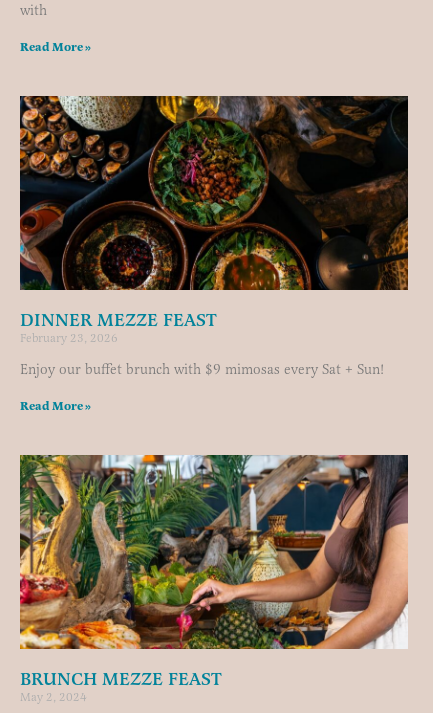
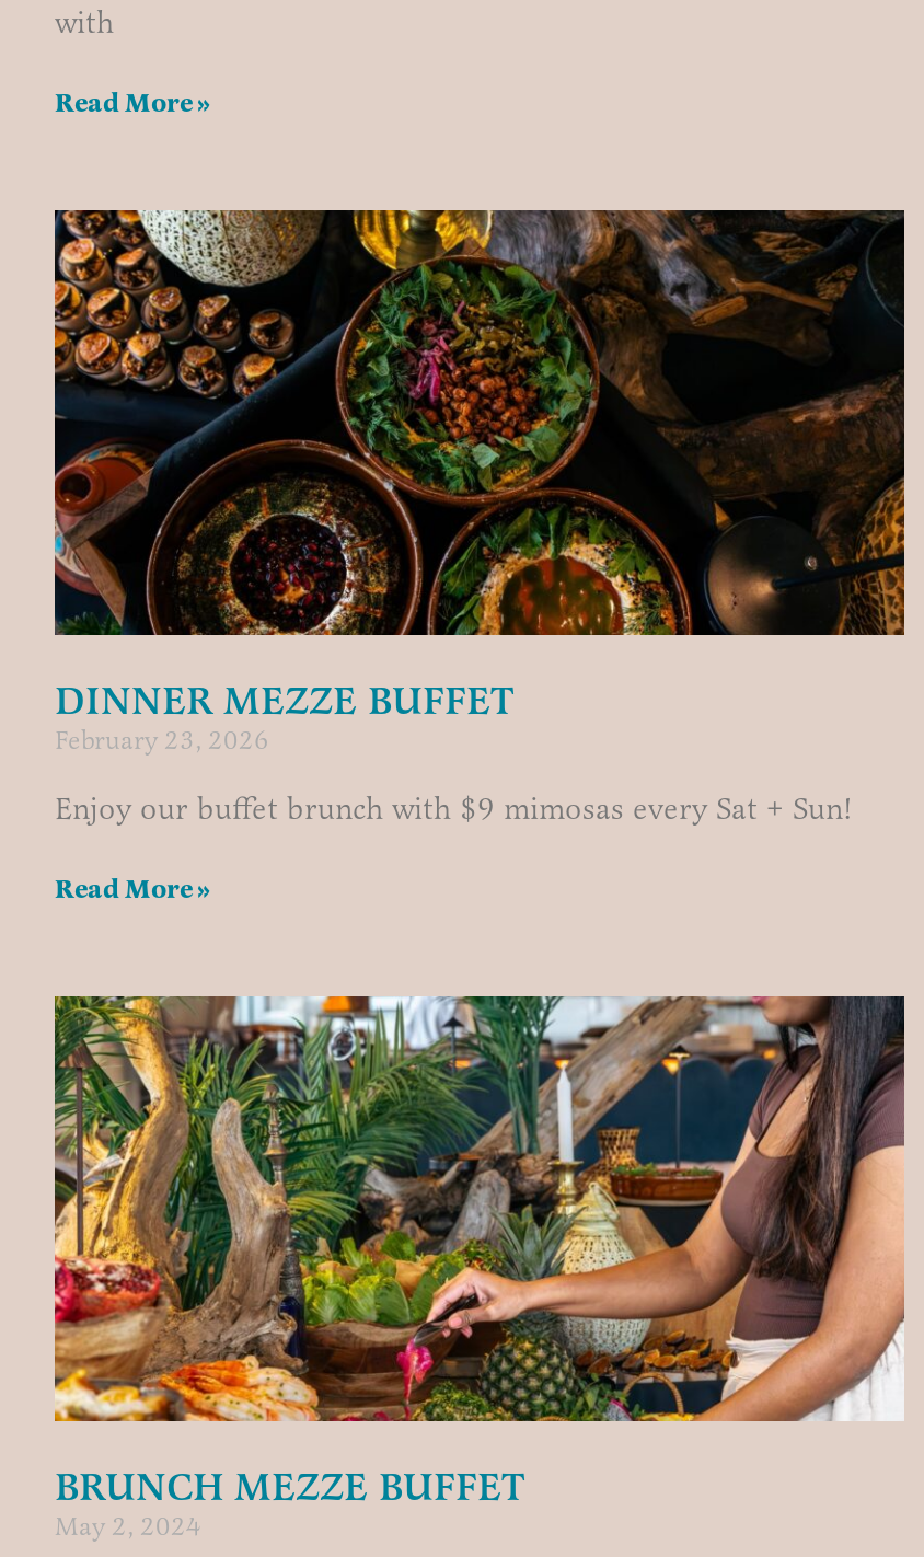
- DINNER MEZZE FEAST
+ DINNER MEZZE BUFFET

- BRUNCH MEZZE FEAST
+ BRUNCH MEZZE BUFFET
